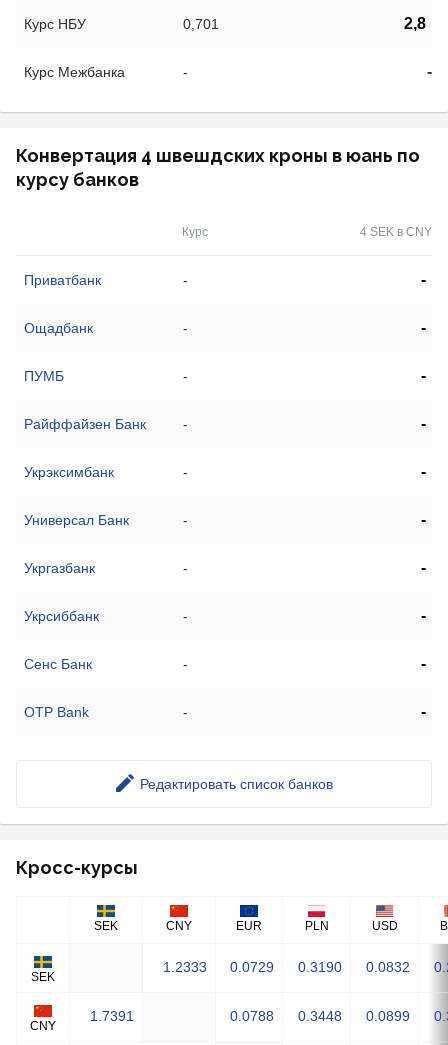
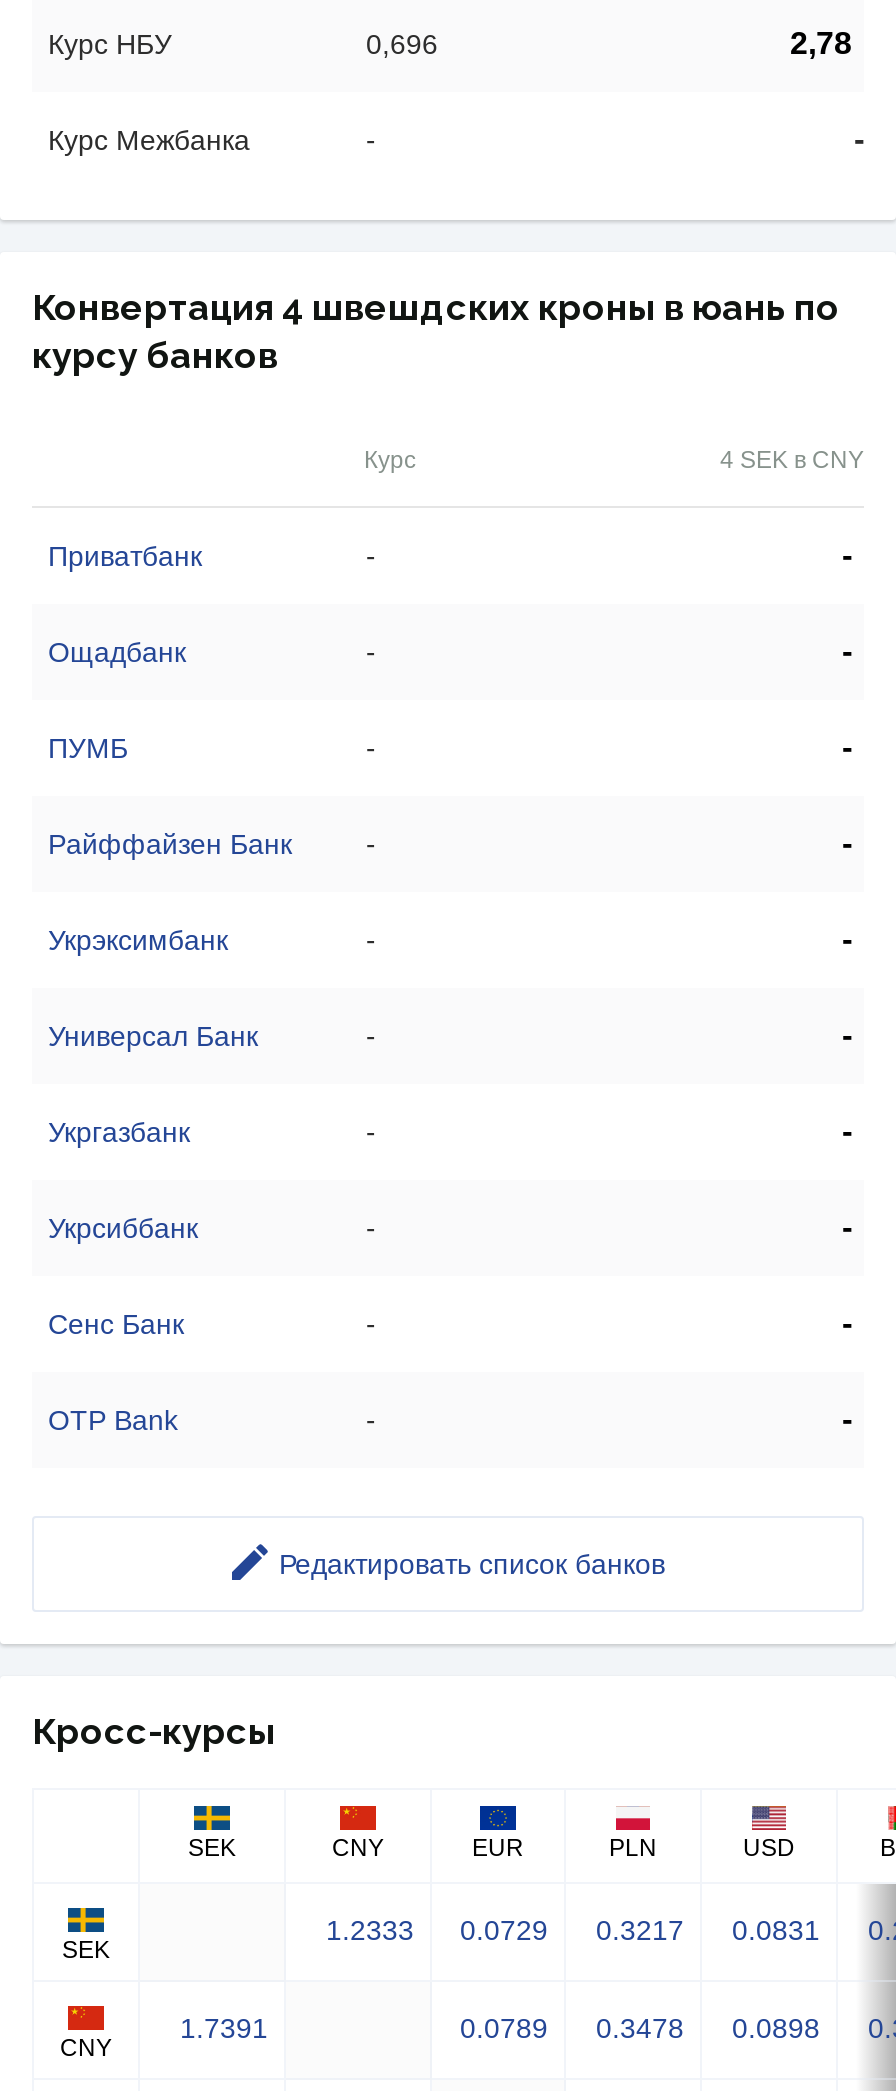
- 0,701
+ 0,696

- 2,8
+ 2,78

- 0.3190
+ 0.3217

- 0.0832
+ 0.0831

- 0.0788
+ 0.0789

- 0.3448
+ 0.3478

- 0.0899
+ 0.0898
